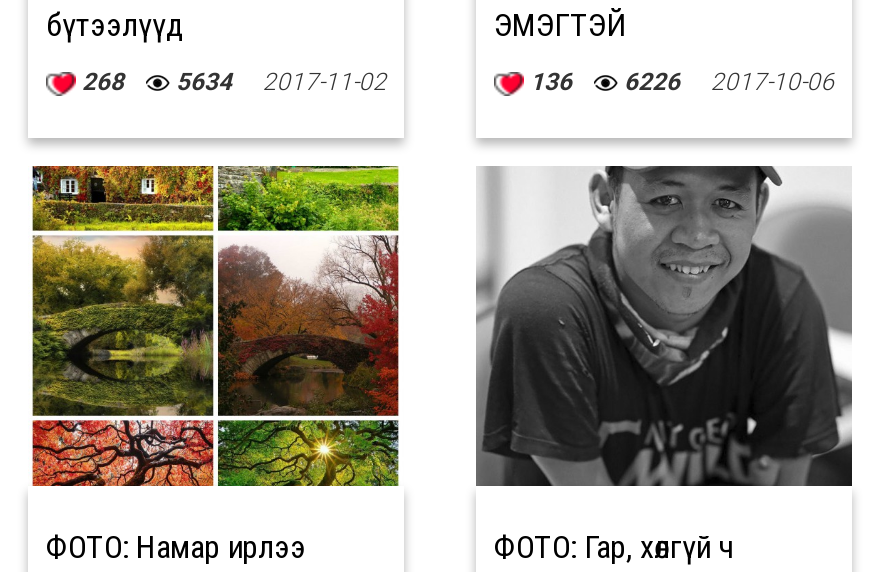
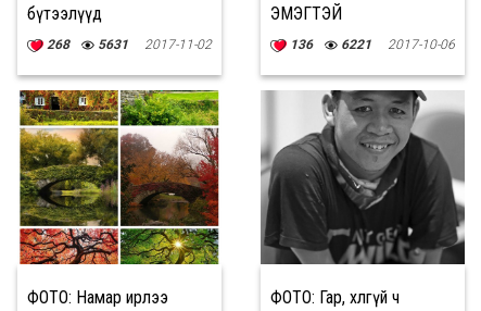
- 268 5634 2017-11-02
+ 268 5631 2017-11-02

- 136 6226 2017-10-06
+ 136 6221 2017-10-06
